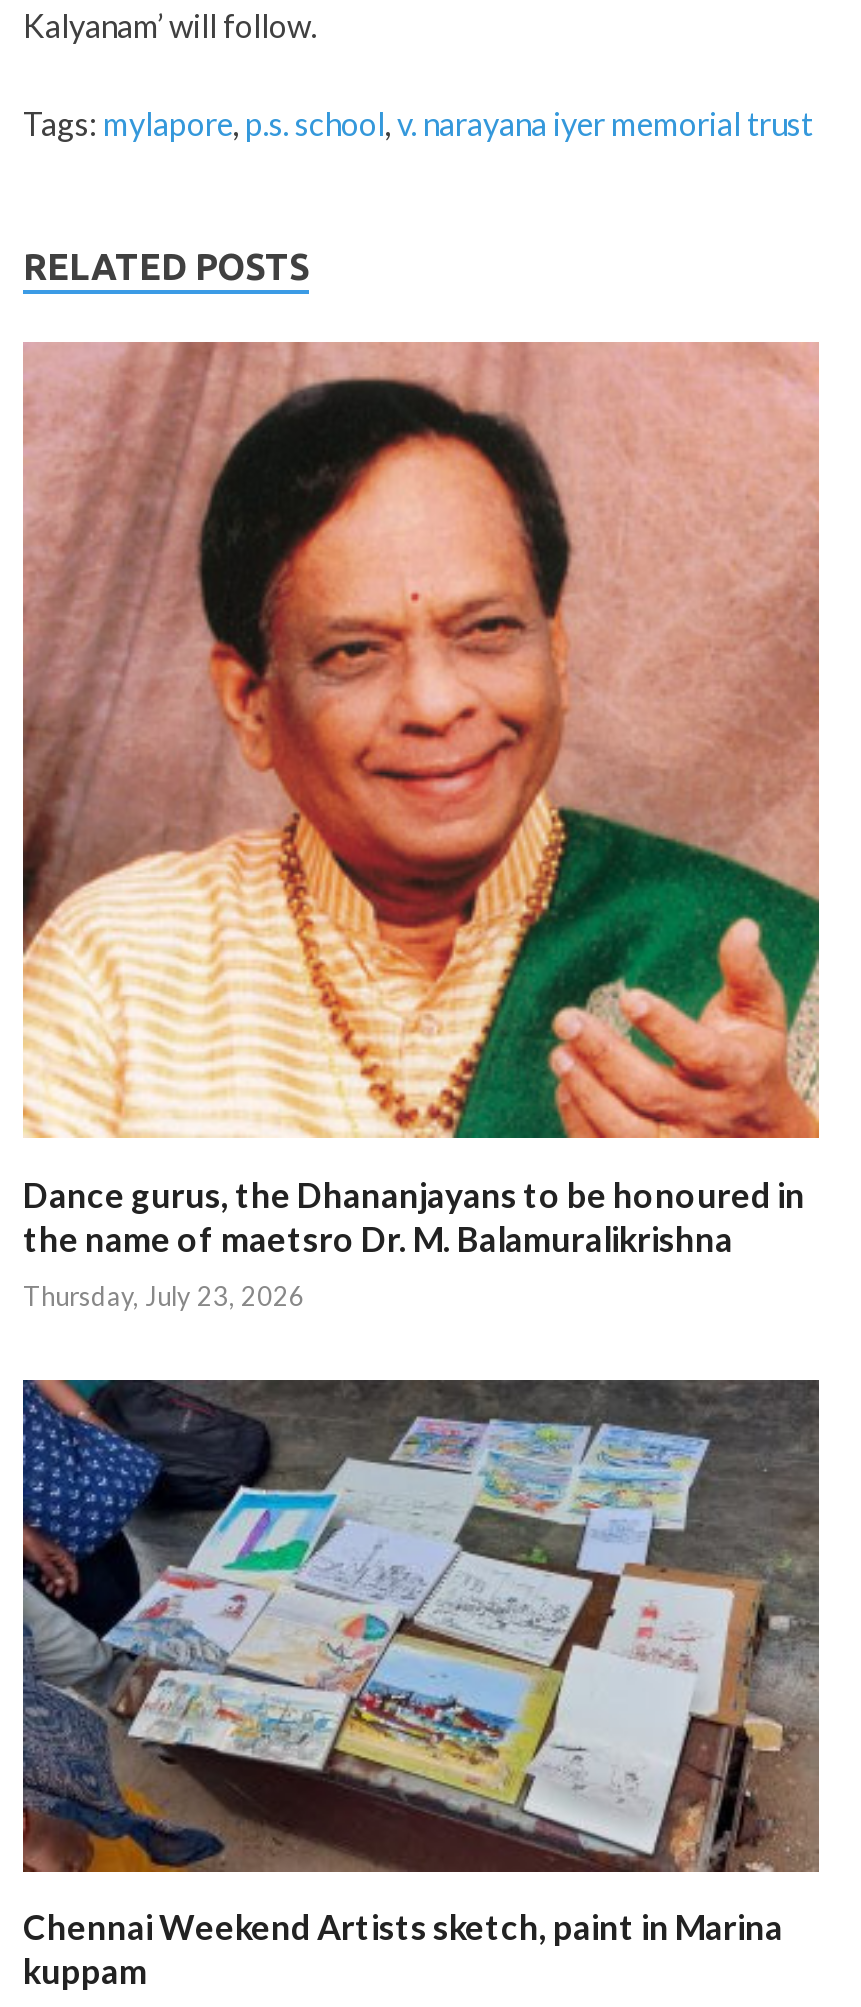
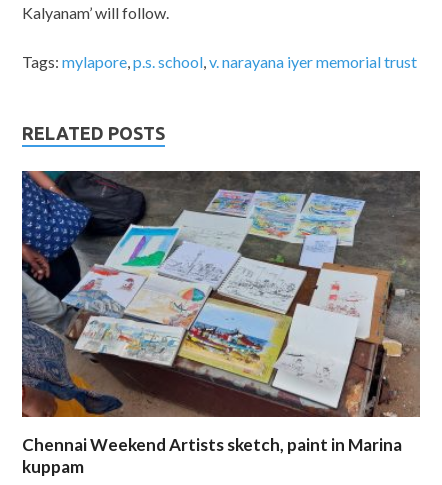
- [image]
- Dance gurus, the Dhananjayans to be honoured in
- the name of maetsro Dr. M. Balamuralikrishna
- Thursday, July 23, 2026
